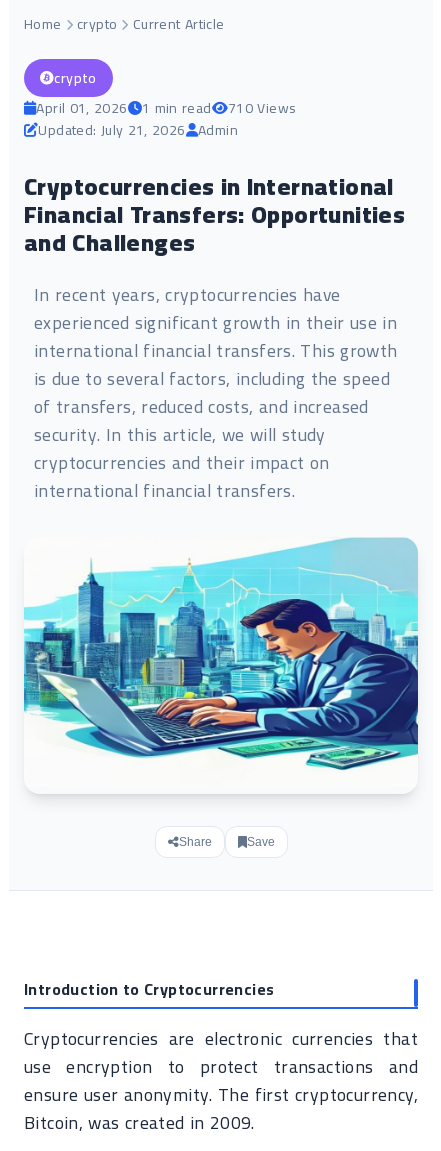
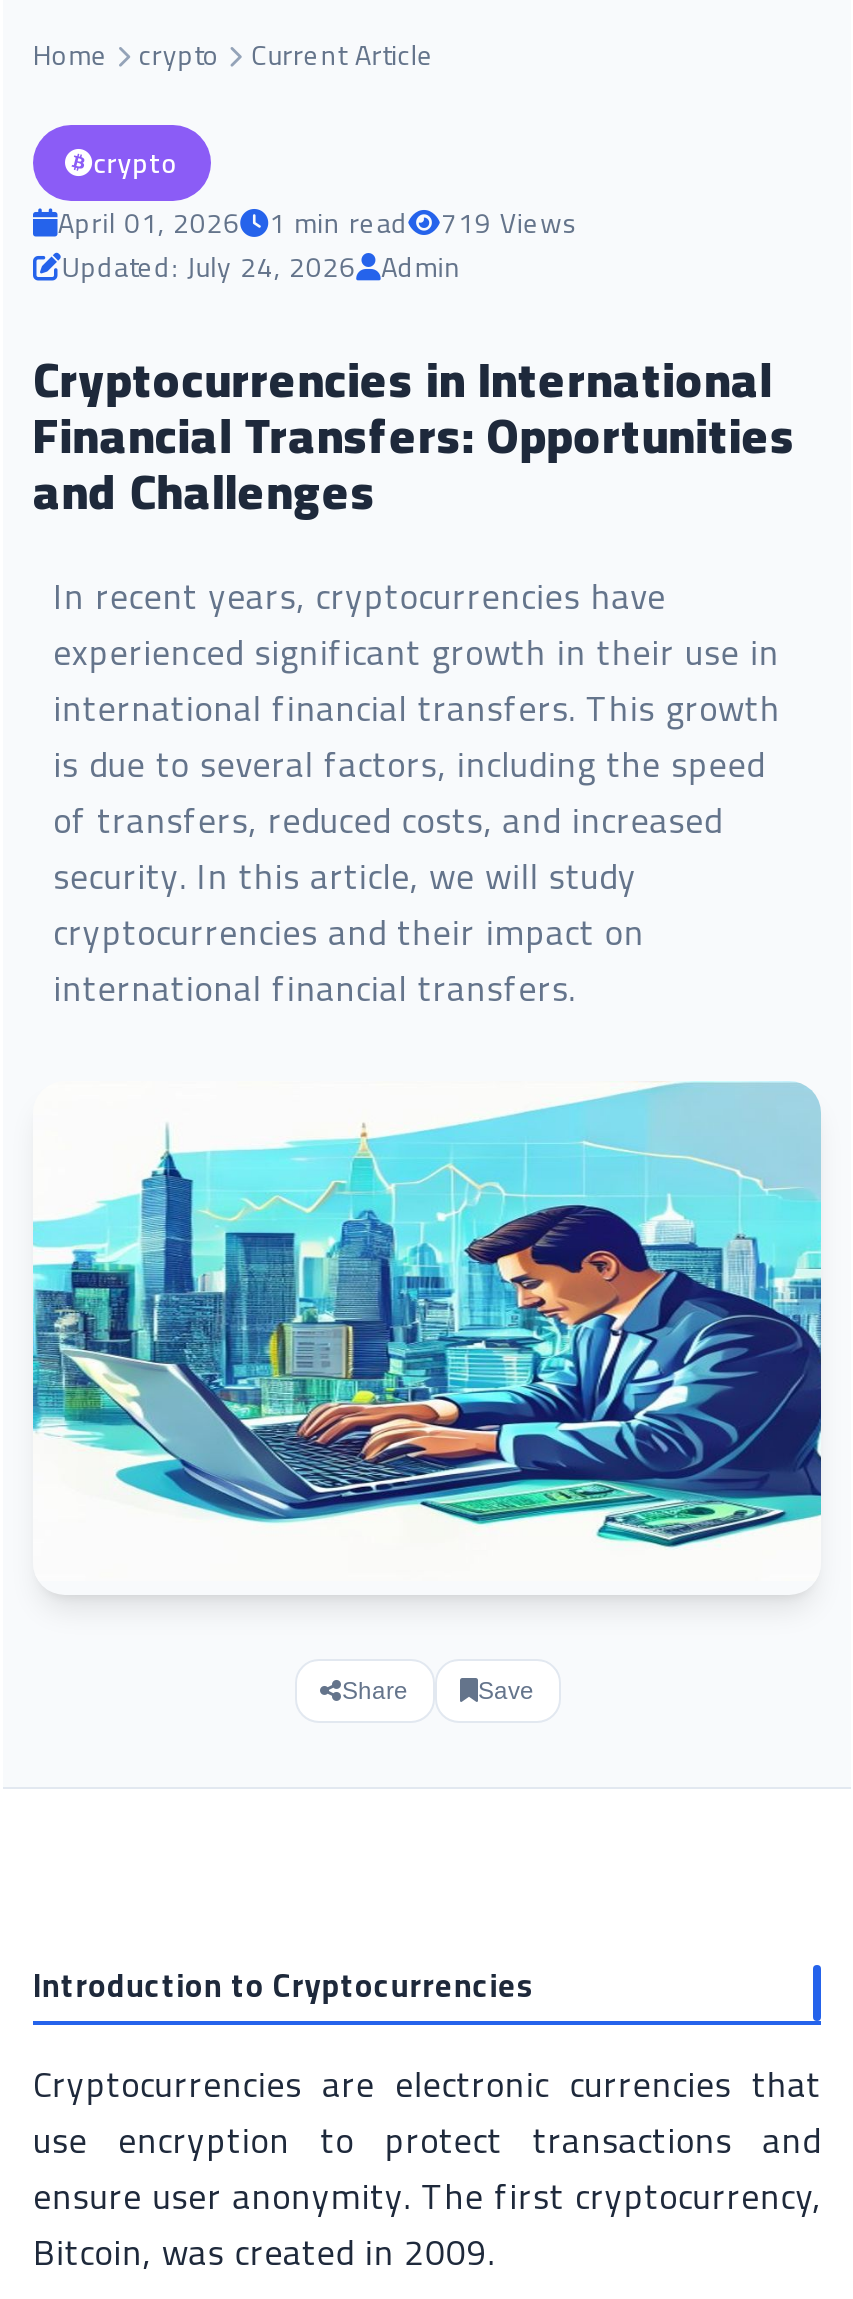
- April 01, 2026 1 min read 710 Views
+ April 01, 2026 1 min read 719 Views

- Updated: July 21, 2026 Admin
+ Updated: July 24, 2026 Admin
